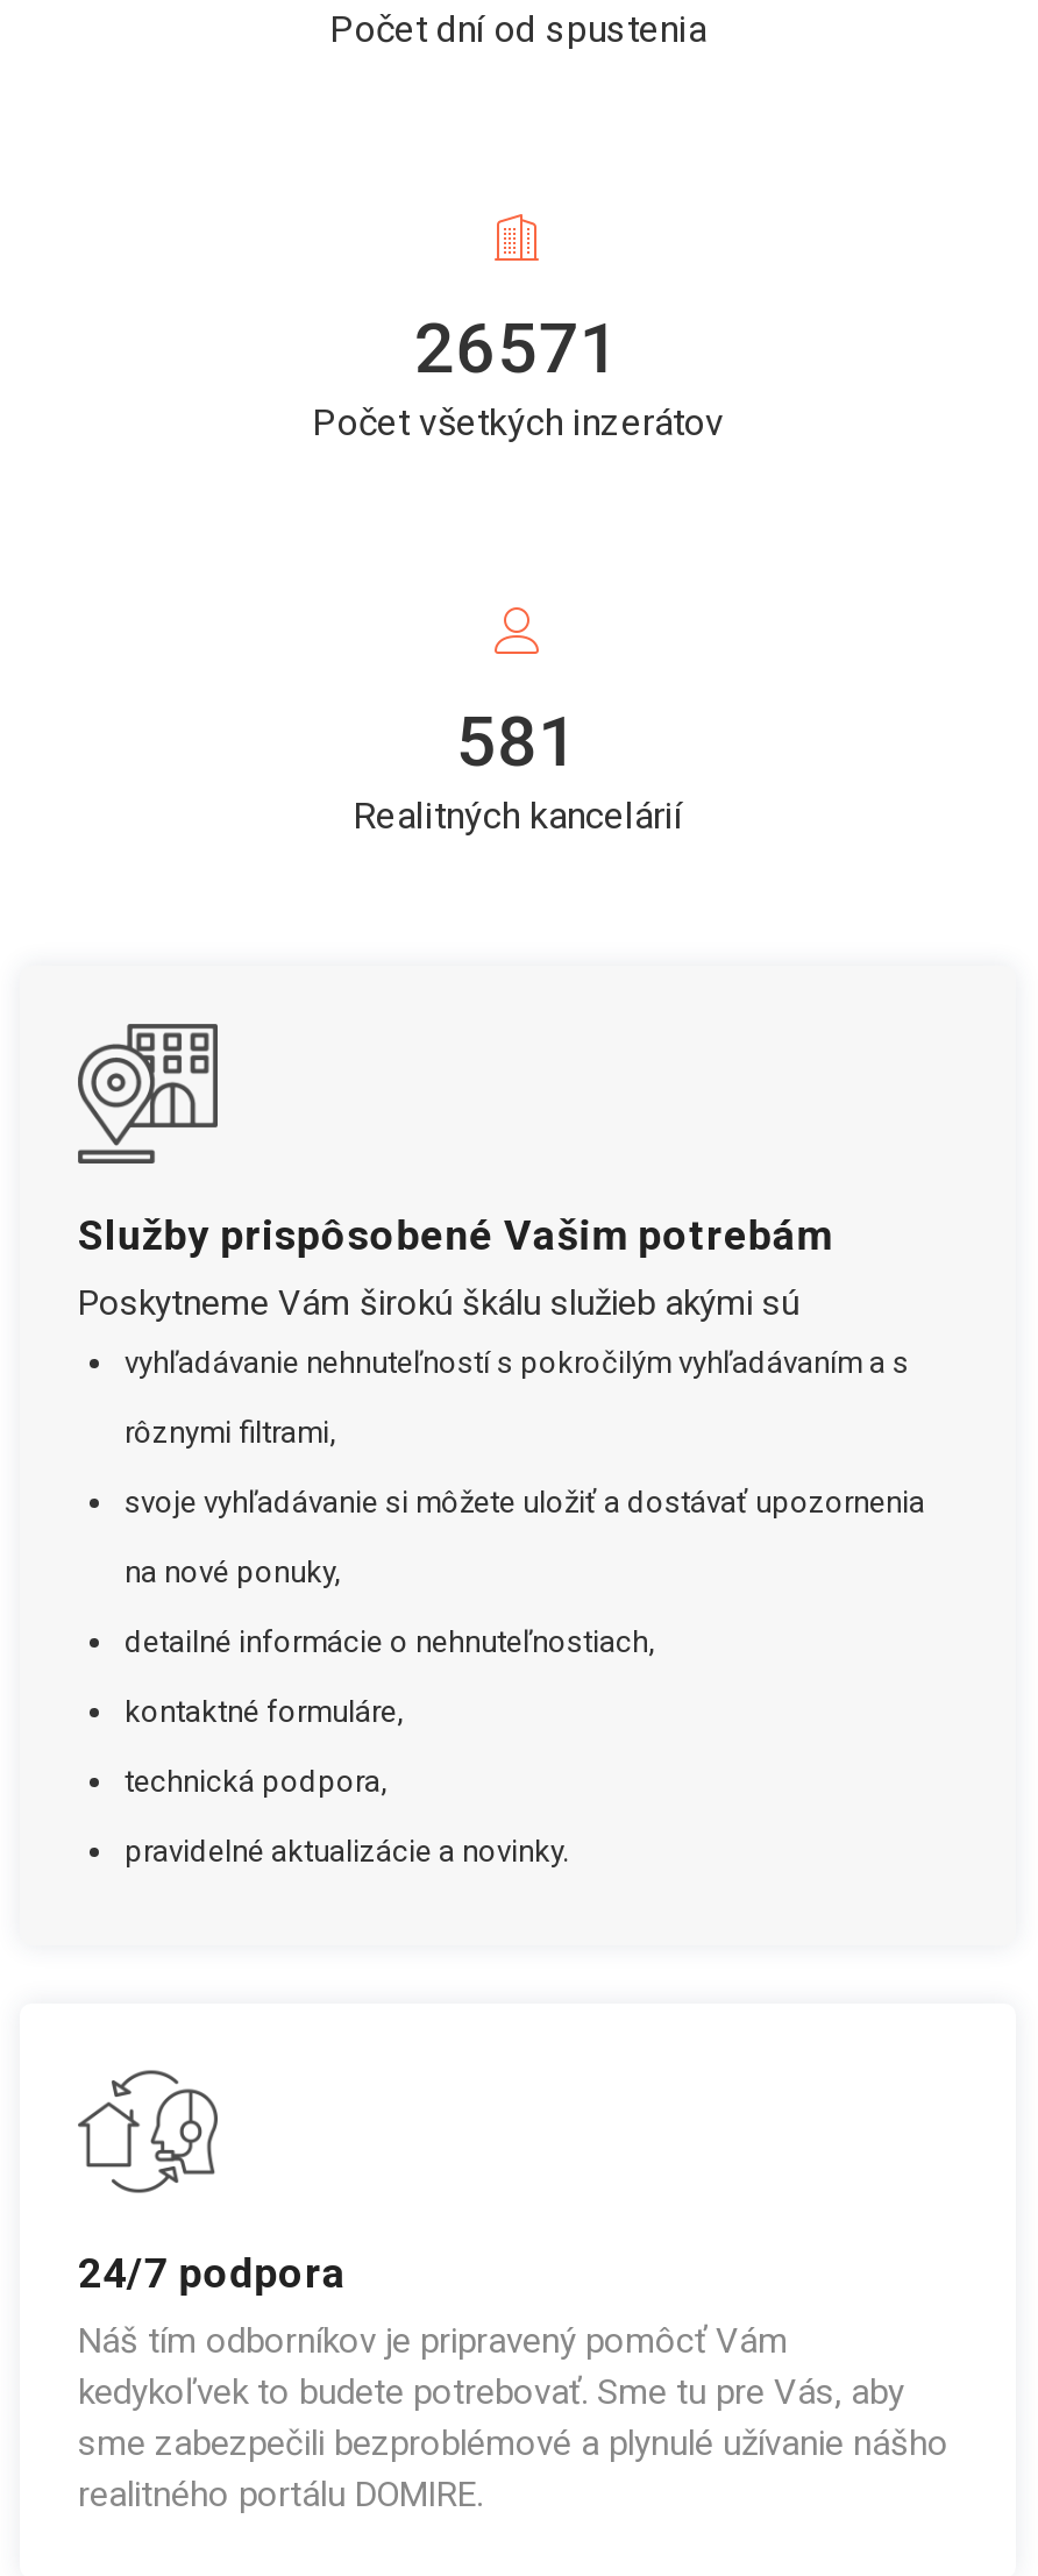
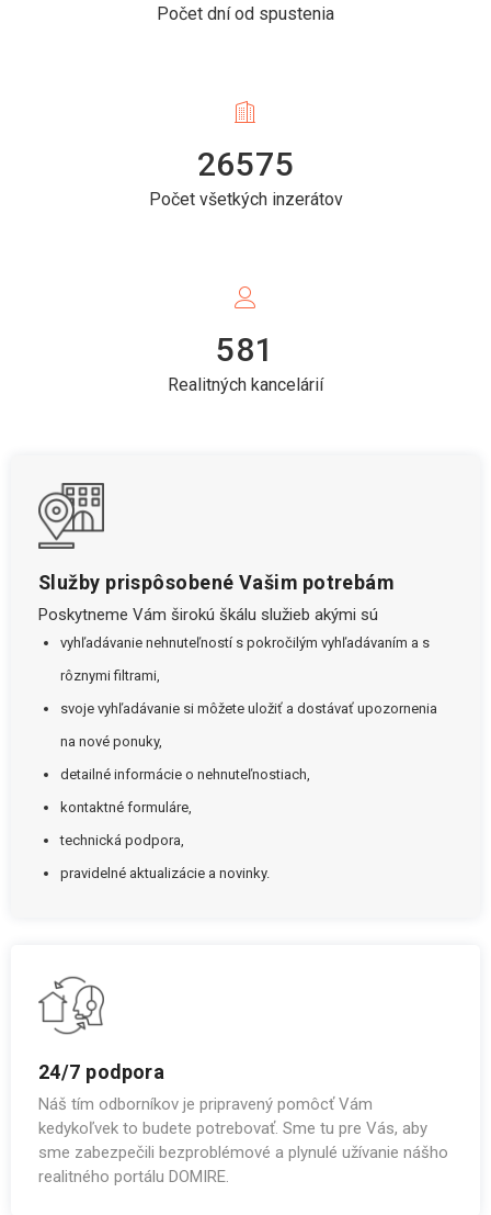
- 26571
+ 26575
